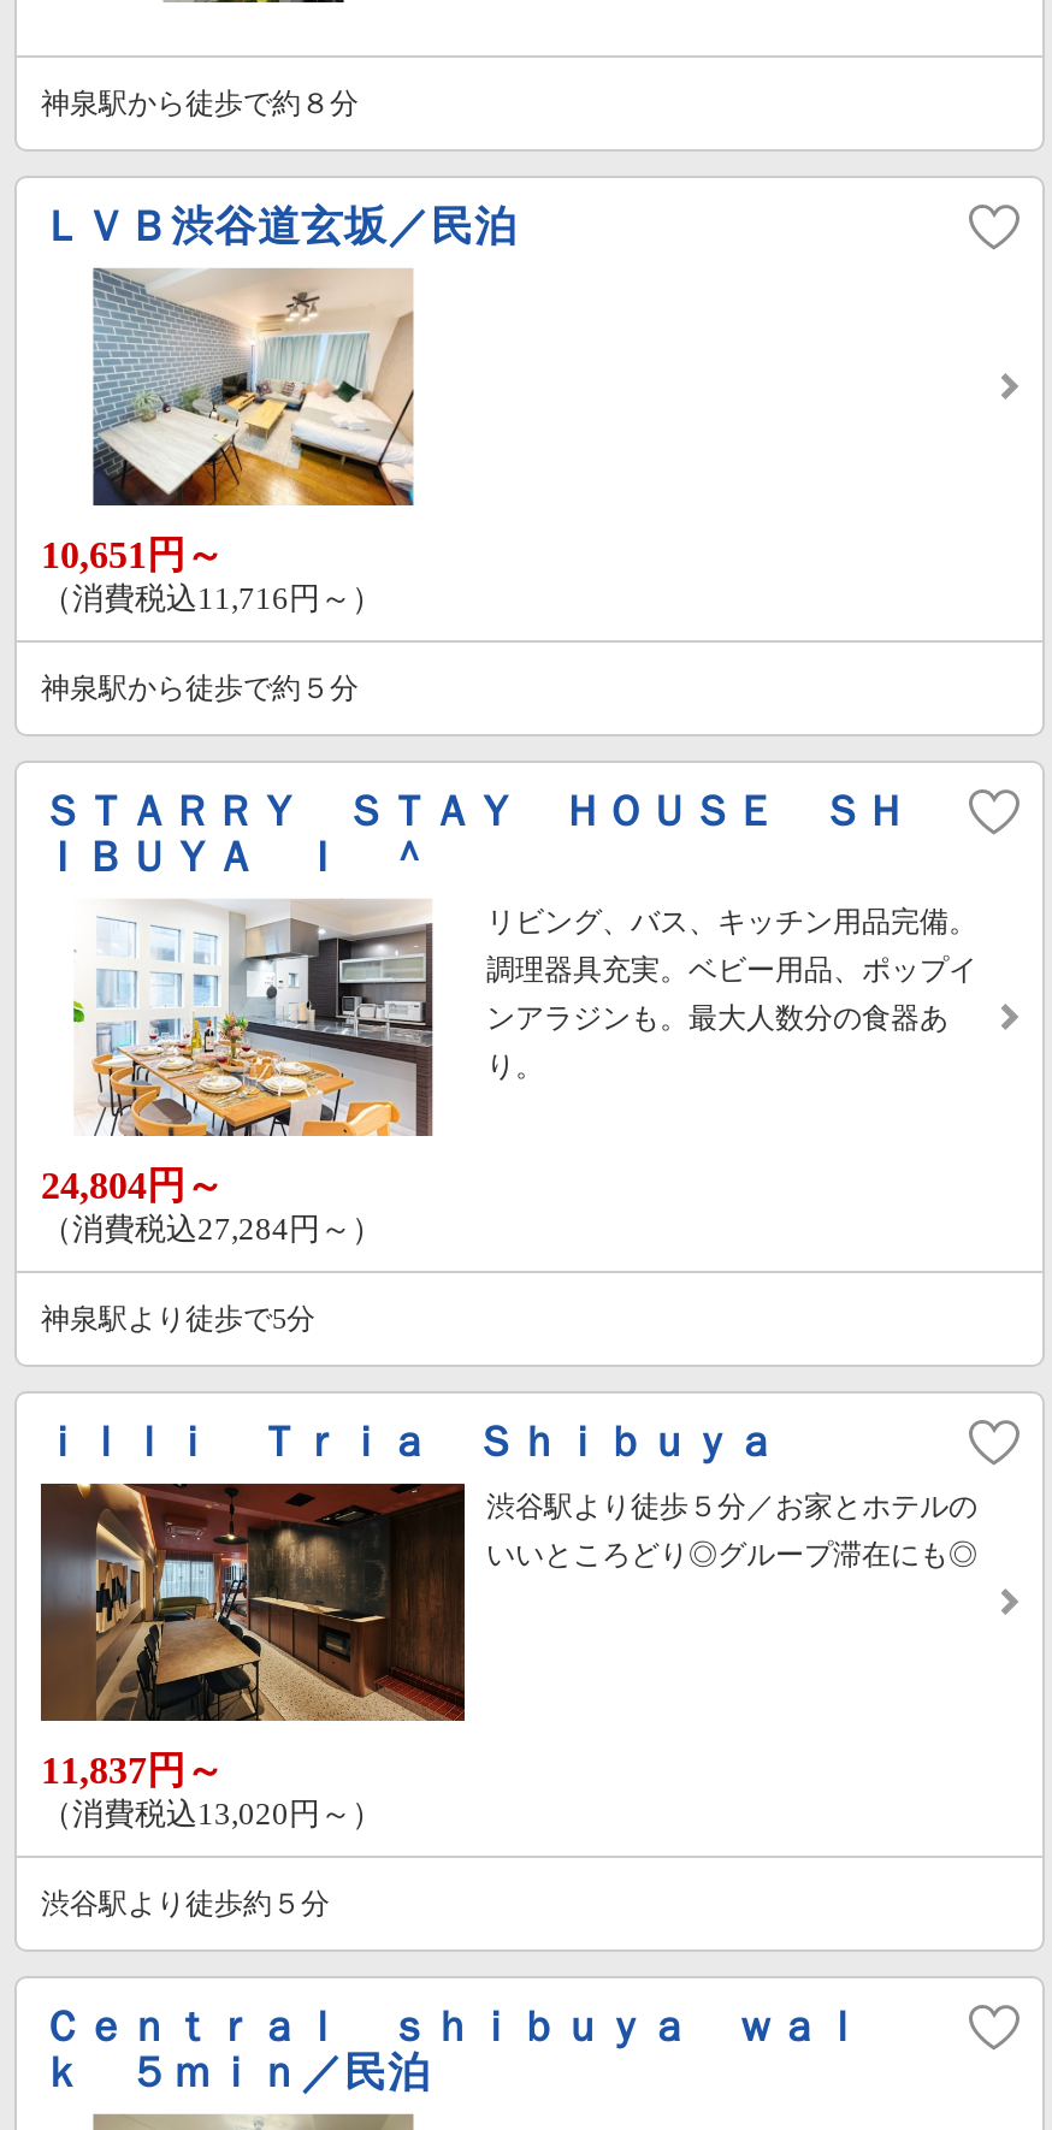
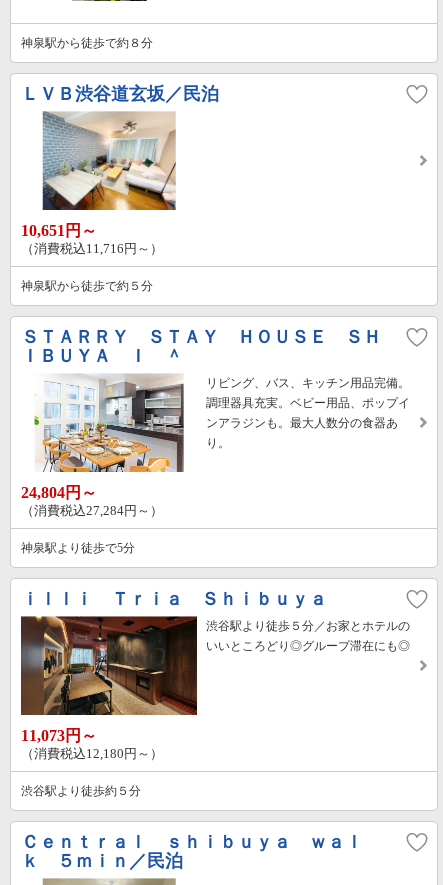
- 11,837円～
+ 11,073円～

- （消費税込13,020円～）
+ （消費税込12,180円～）
